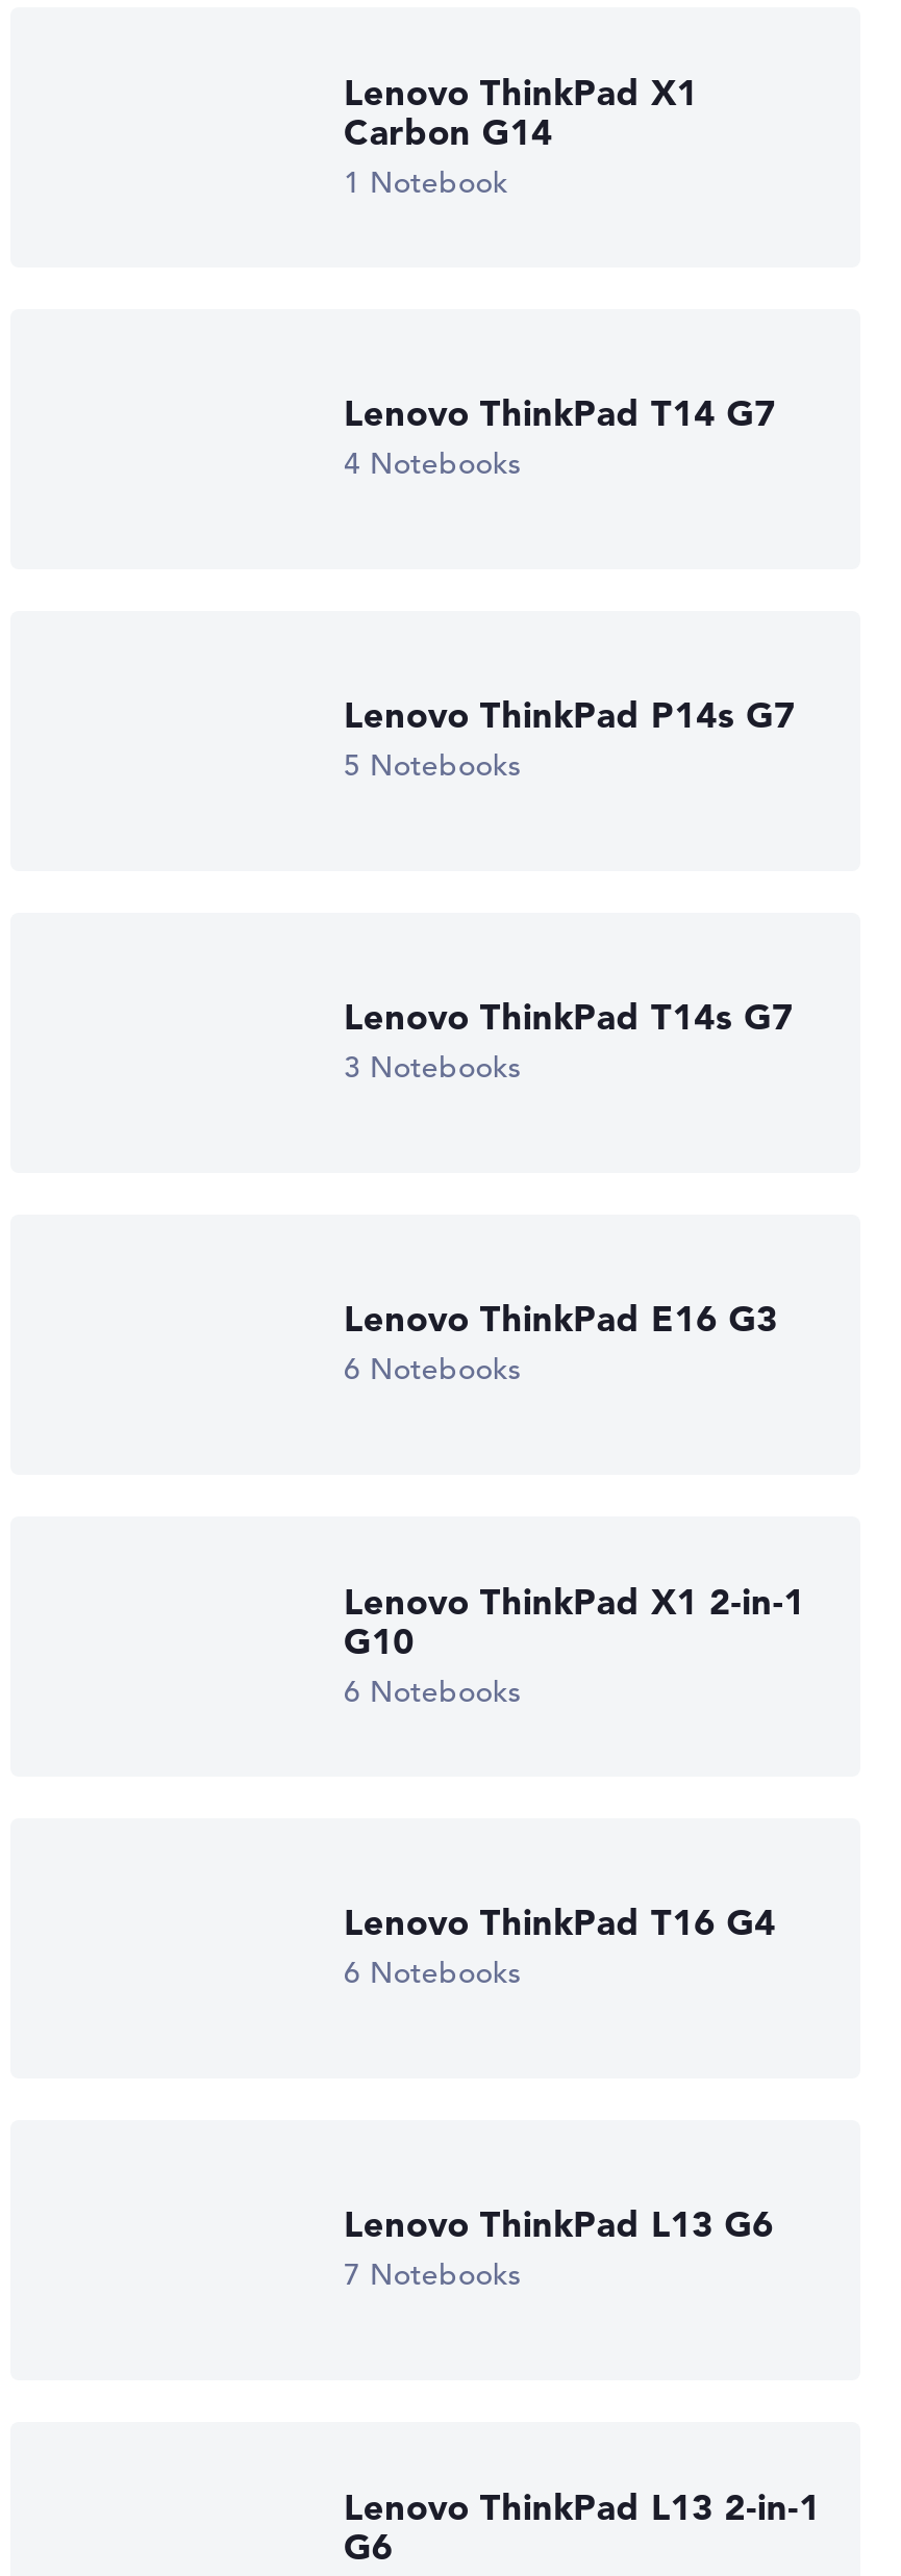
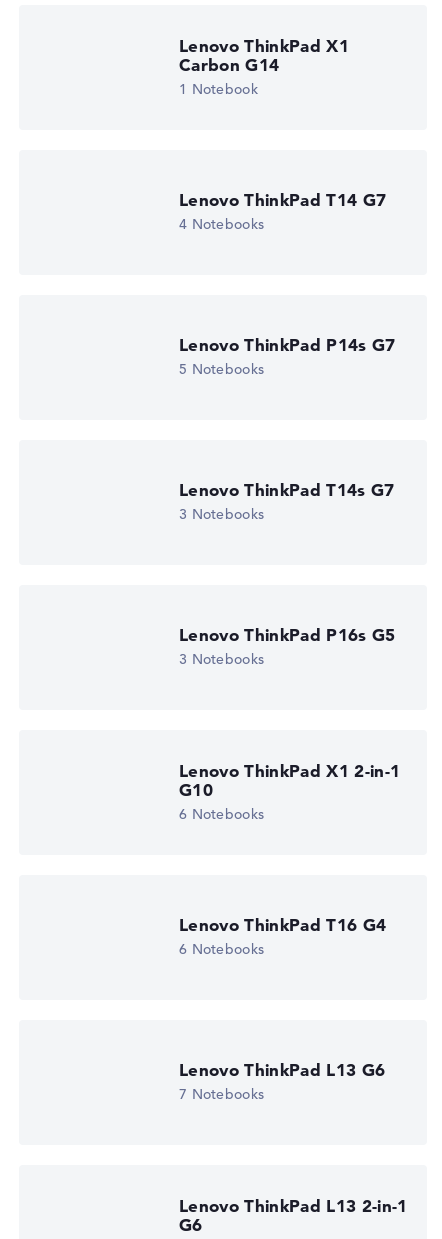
- Lenovo ThinkPad E16 G3
+ Lenovo ThinkPad P16s G5

- 6 Notebooks
+ 3 Notebooks
